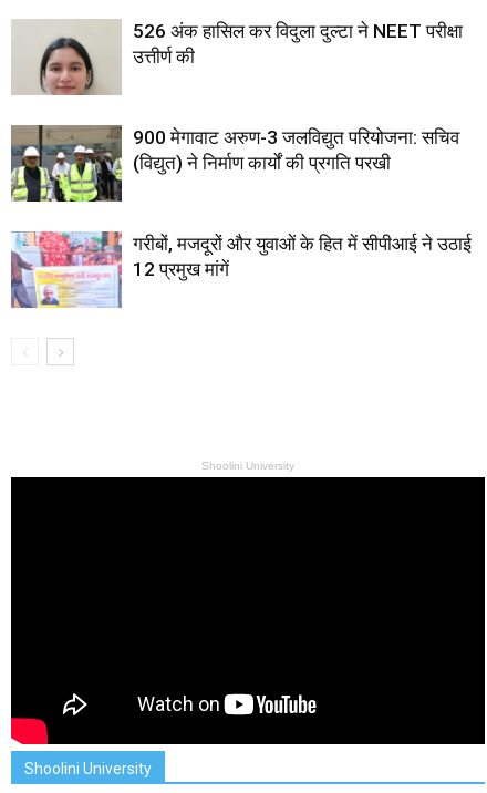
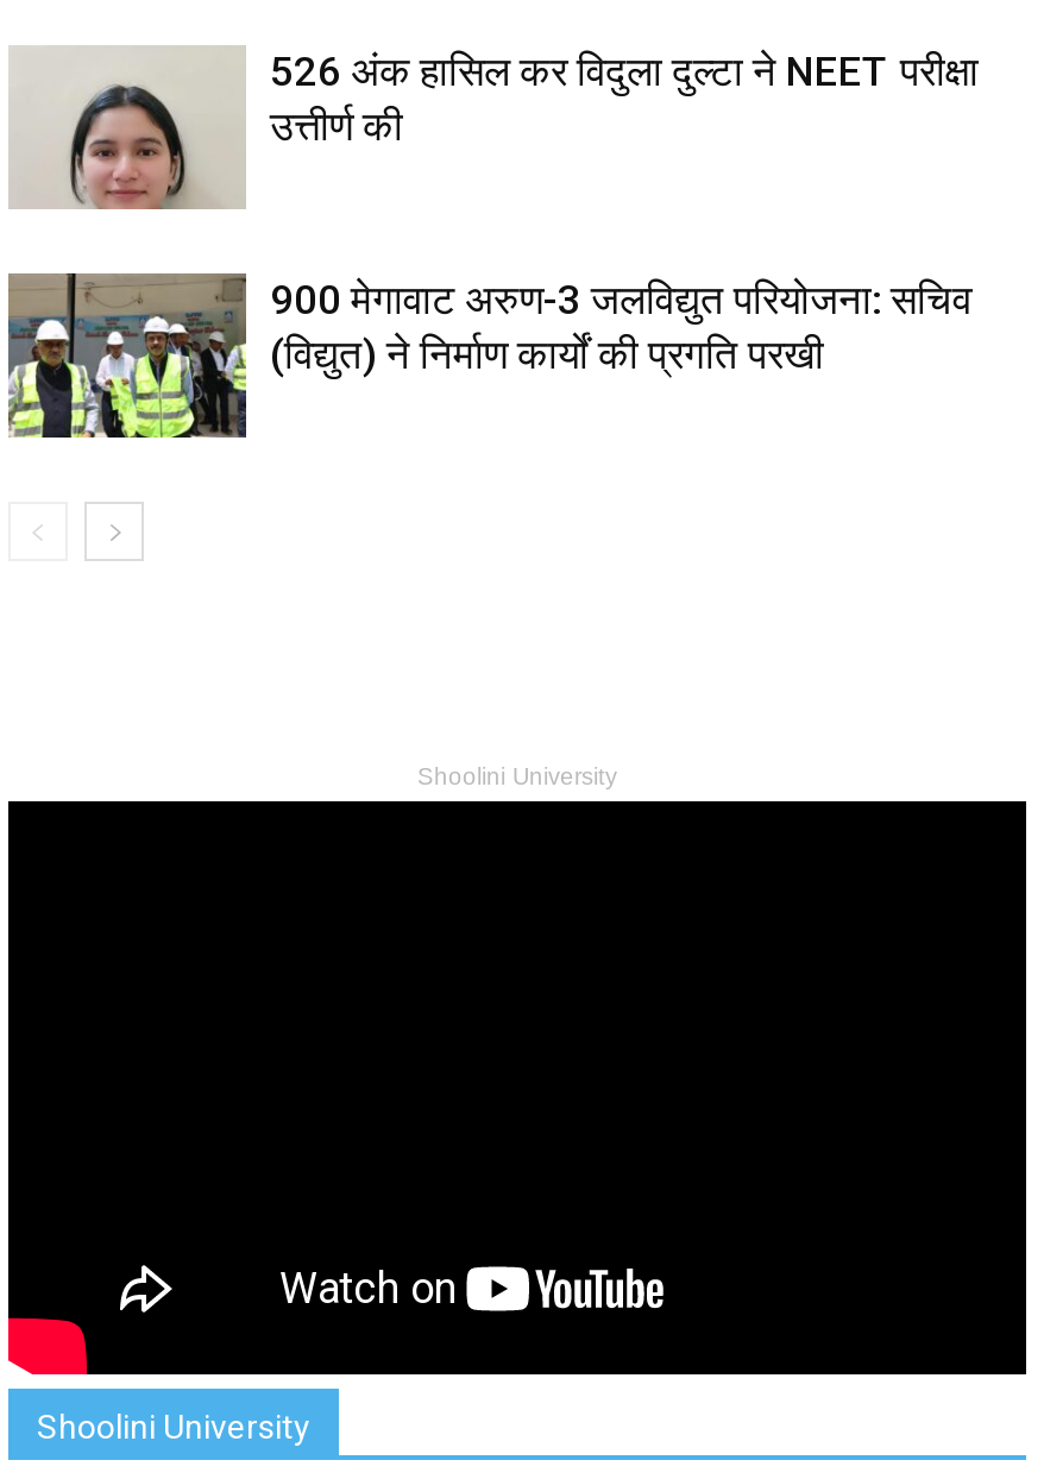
- [image]
- गरीबों, मजदूरों और युवाओं के हित में सीपीआई ने उठाई
- 12 प्रमुख मांगें
